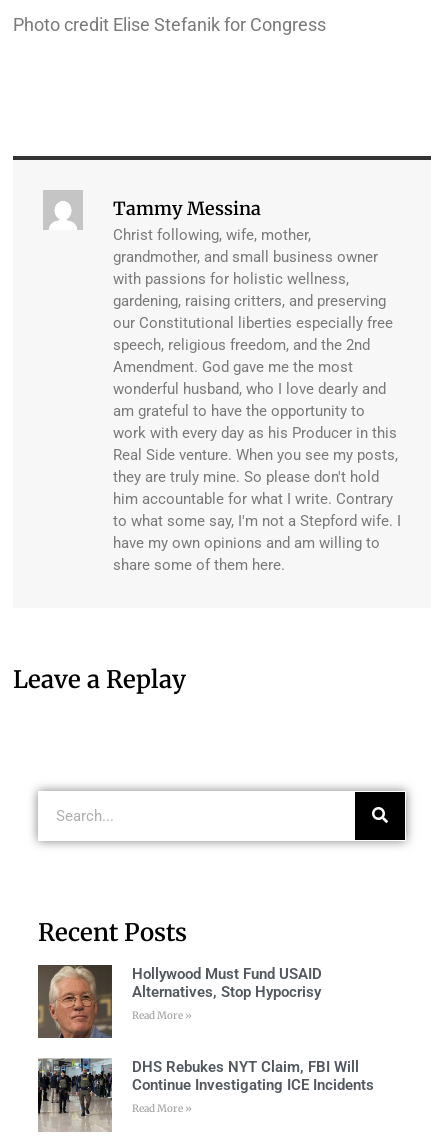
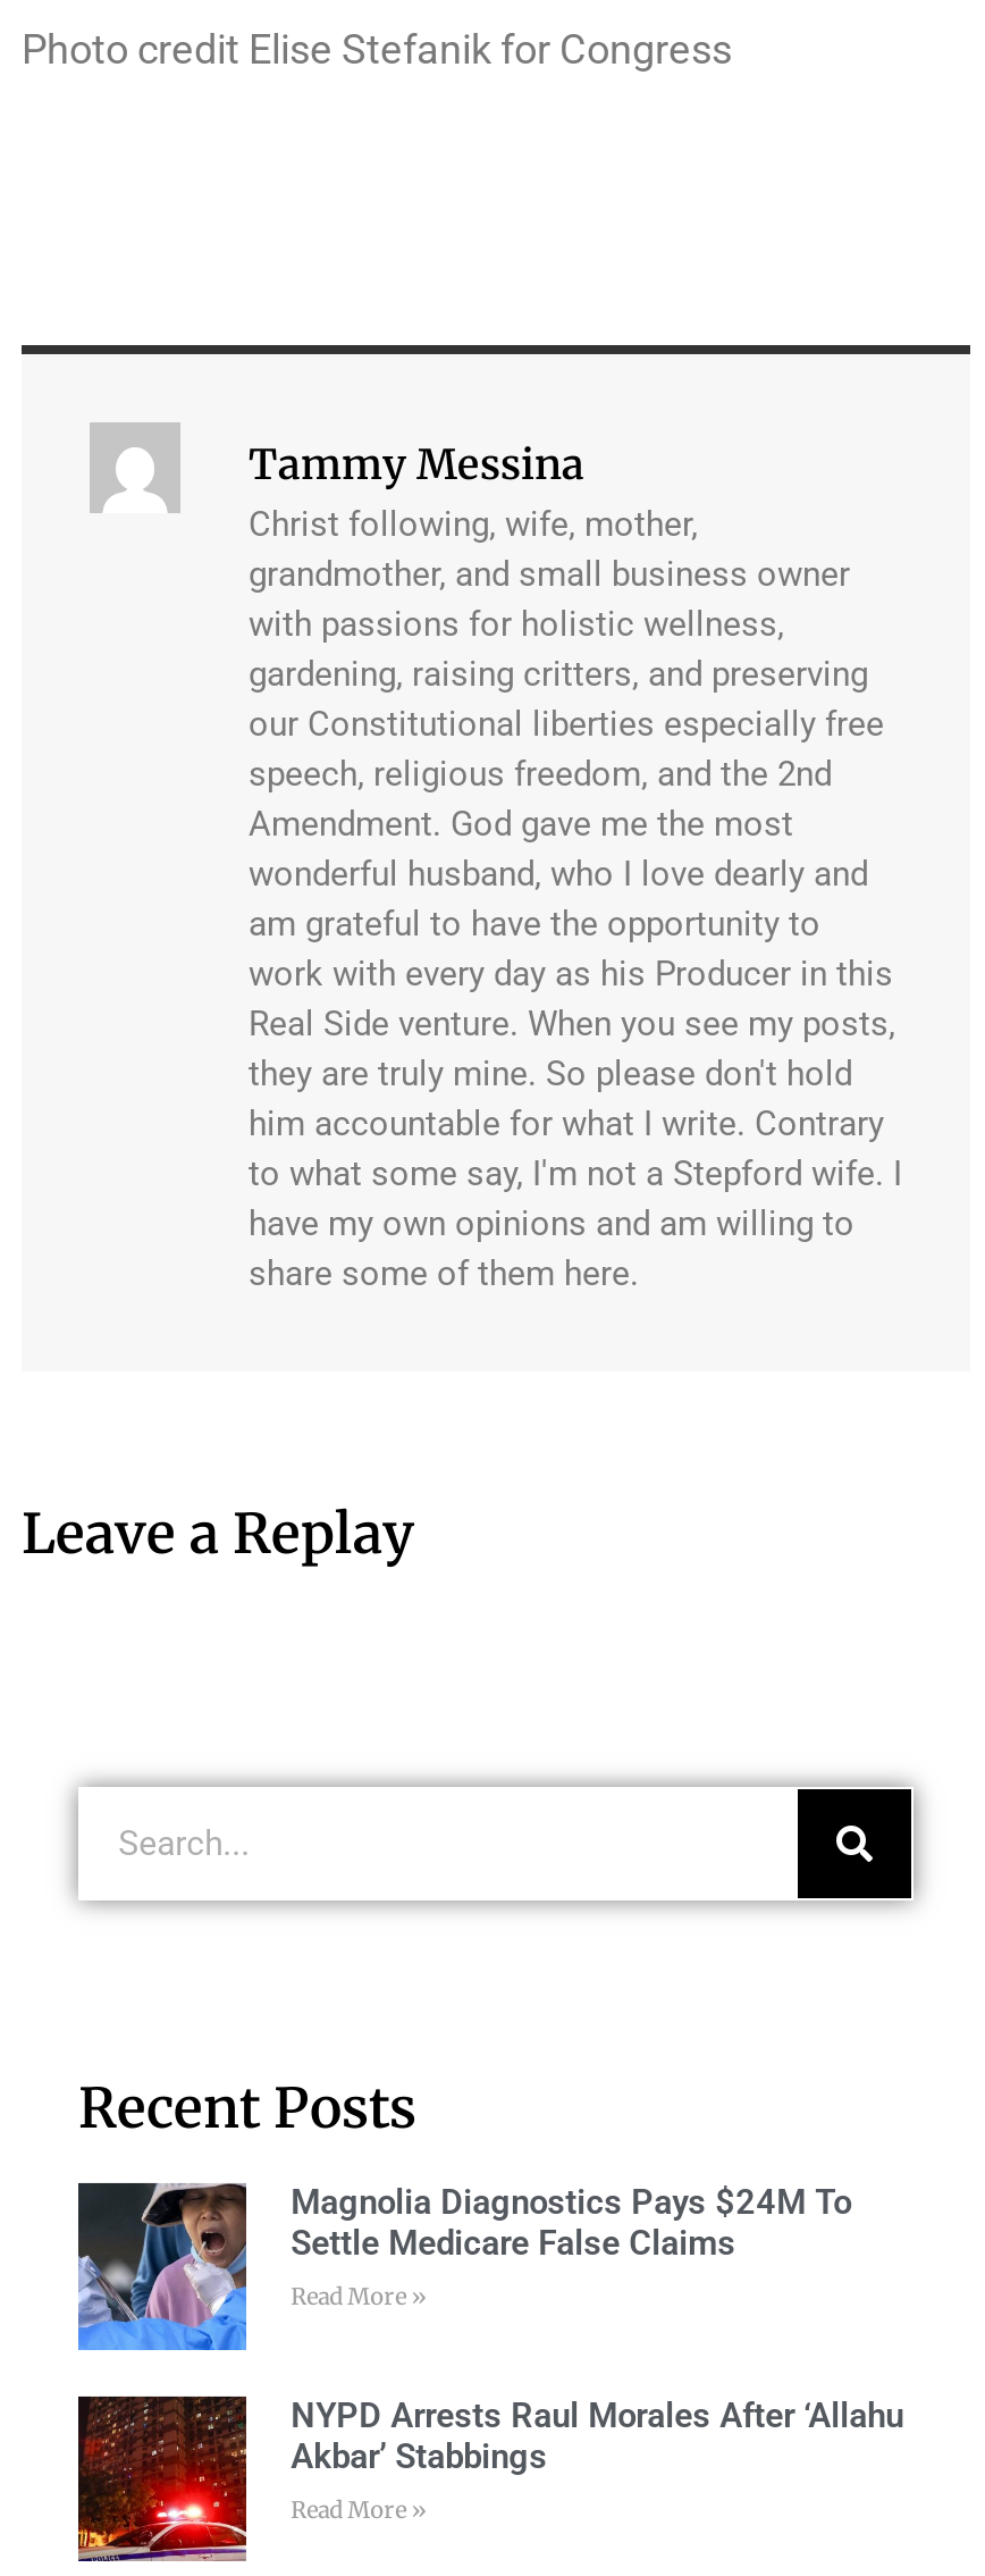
- [image]
- Hollywood Must Fund USAID
- Alternatives, Stop Hypocrisy
+ [image]
+ Magnolia Diagnostics Pays $24M To
+ Settle Medicare False Claims

- [image]
- DHS Rebukes NYT Claim, FBI Will
- Continue Investigating ICE Incidents
+ [image]
+ NYPD Arrests Raul Morales After ‘Allahu
+ Akbar’ Stabbings
